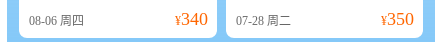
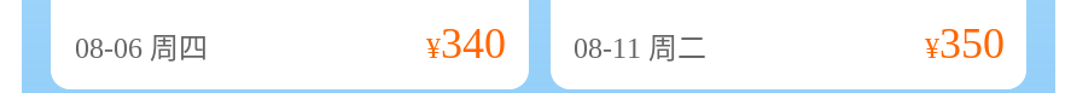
- ¥340 07-28周二
+ ¥340 08-11周二
